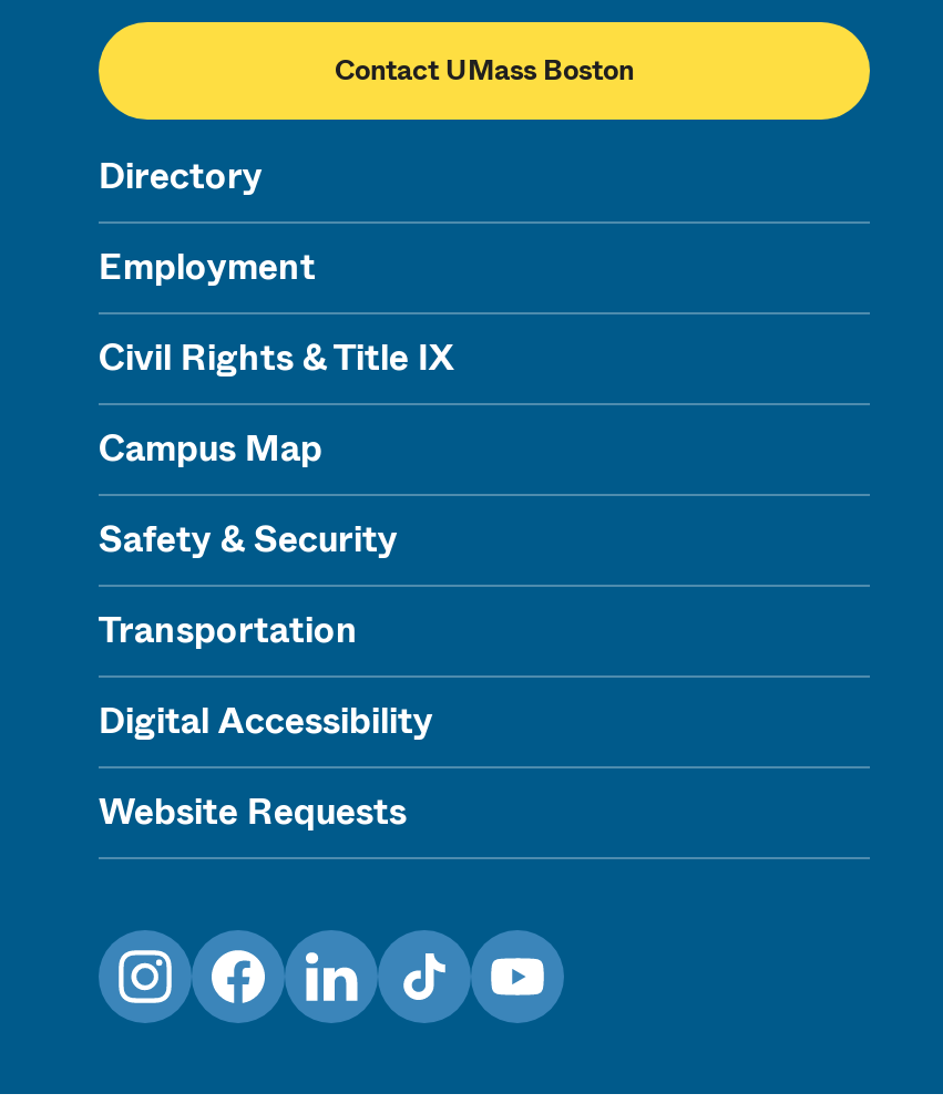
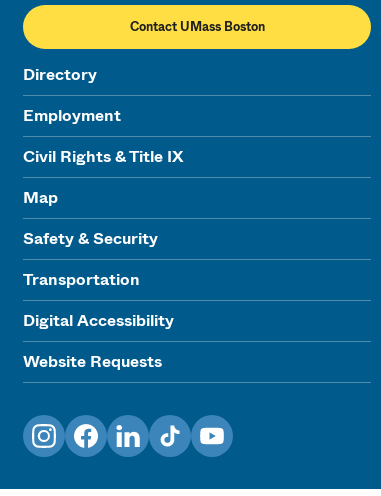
- Campus Map
+ Map
